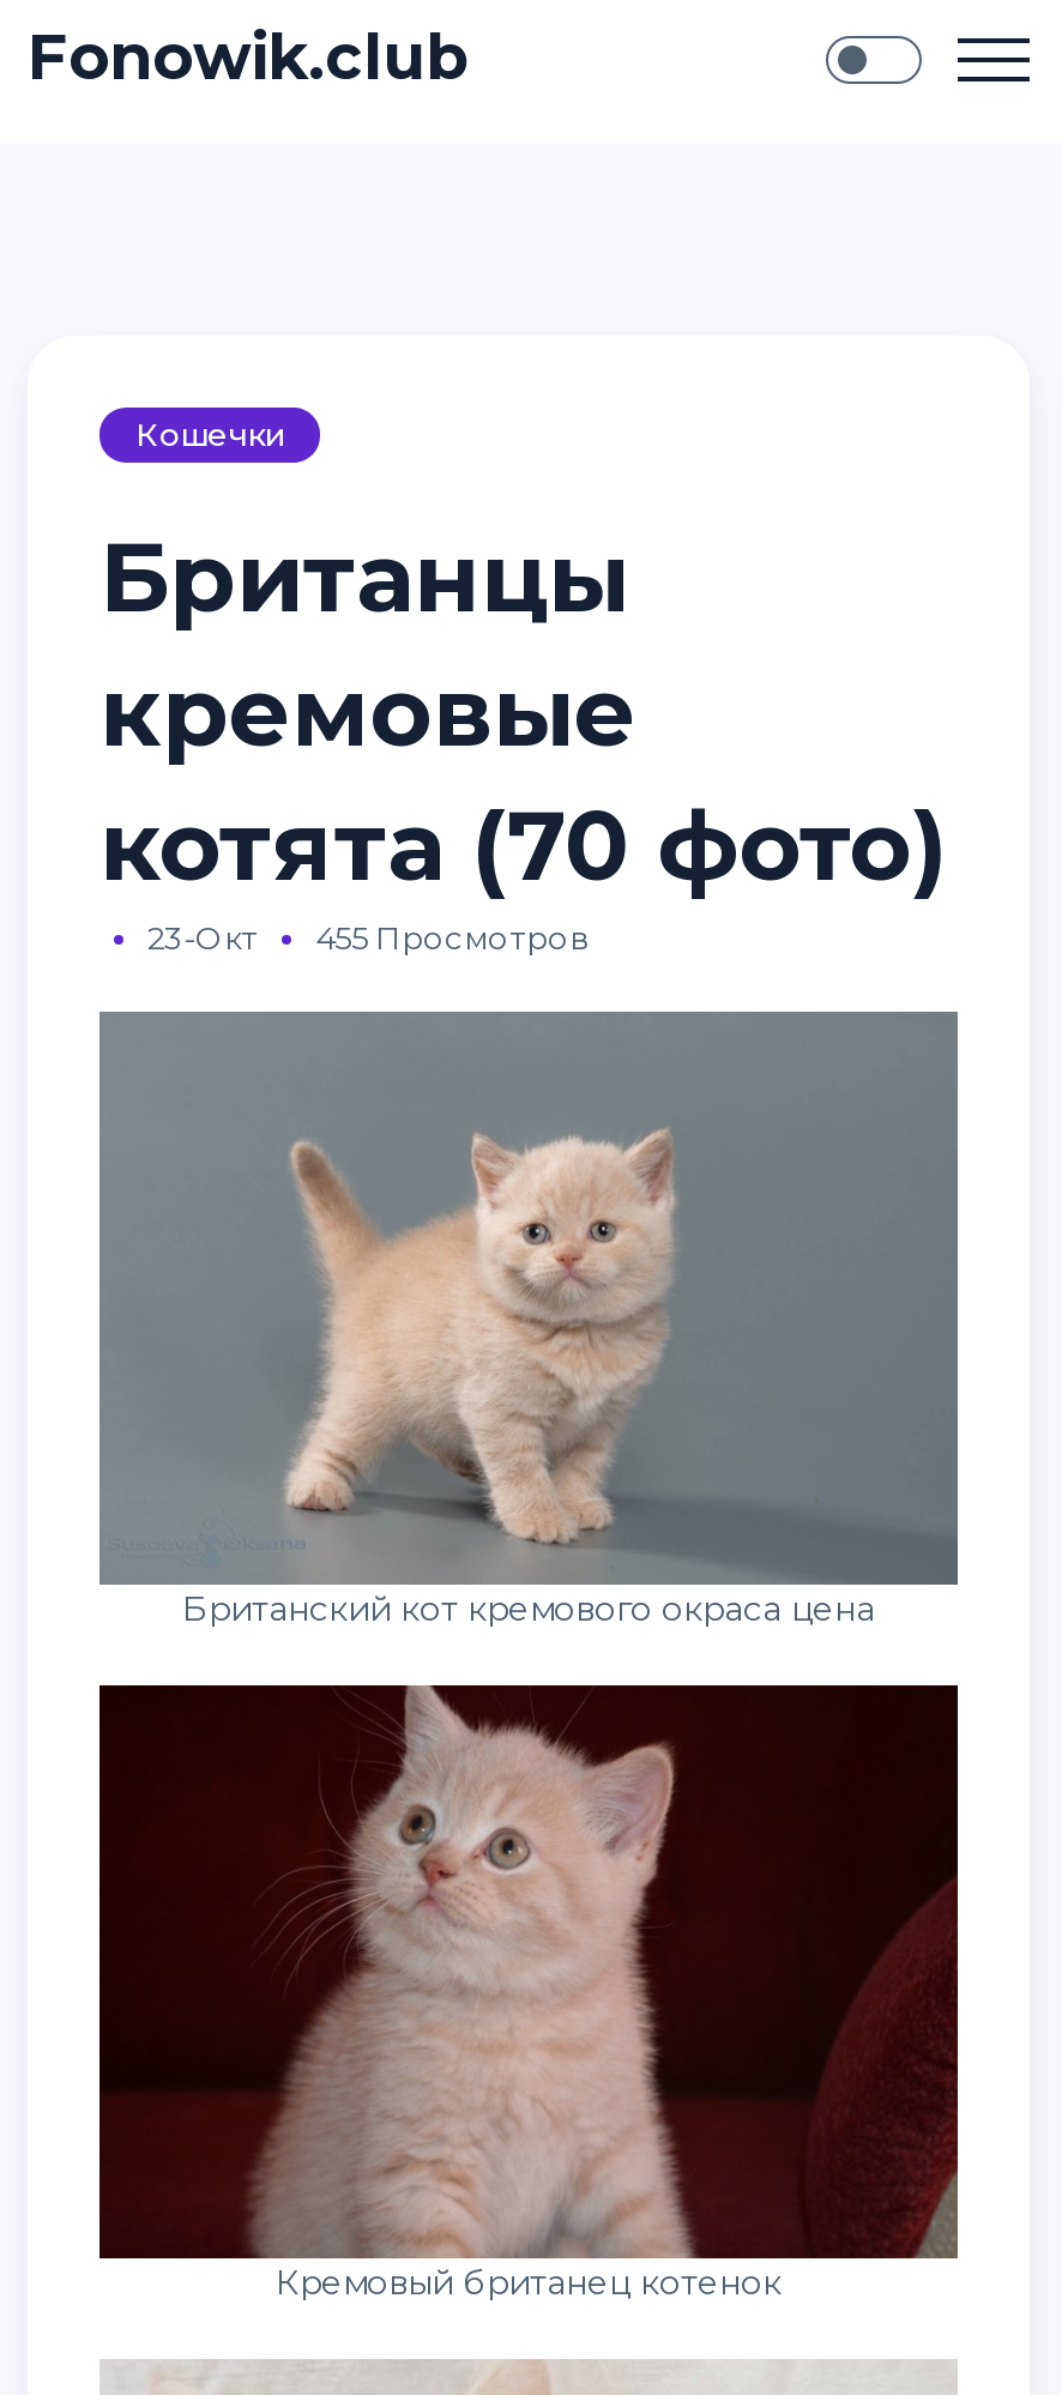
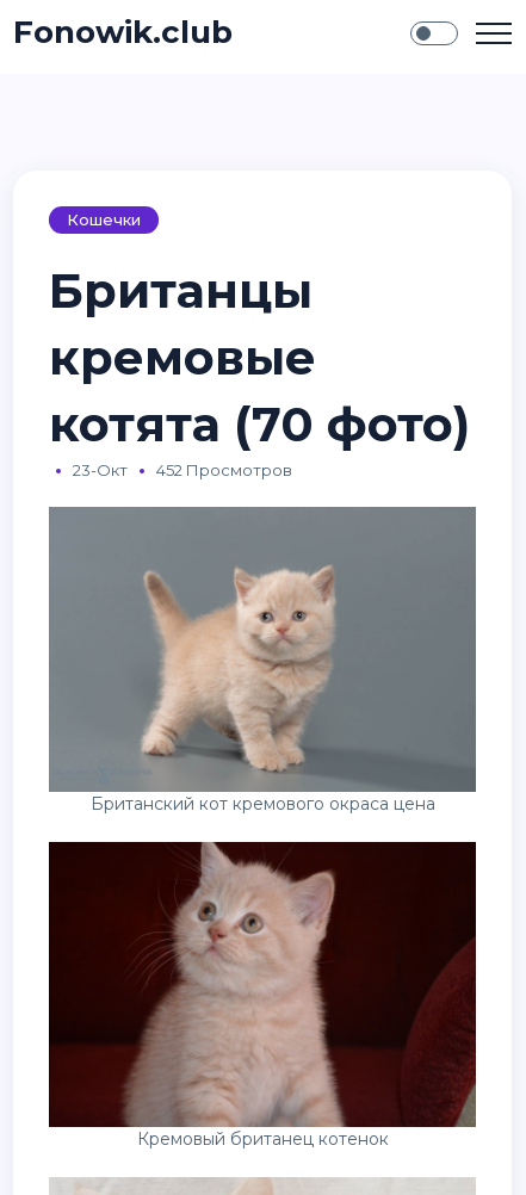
- 23-Окт 455 Просмотров
+ 23-Окт 452 Просмотров
